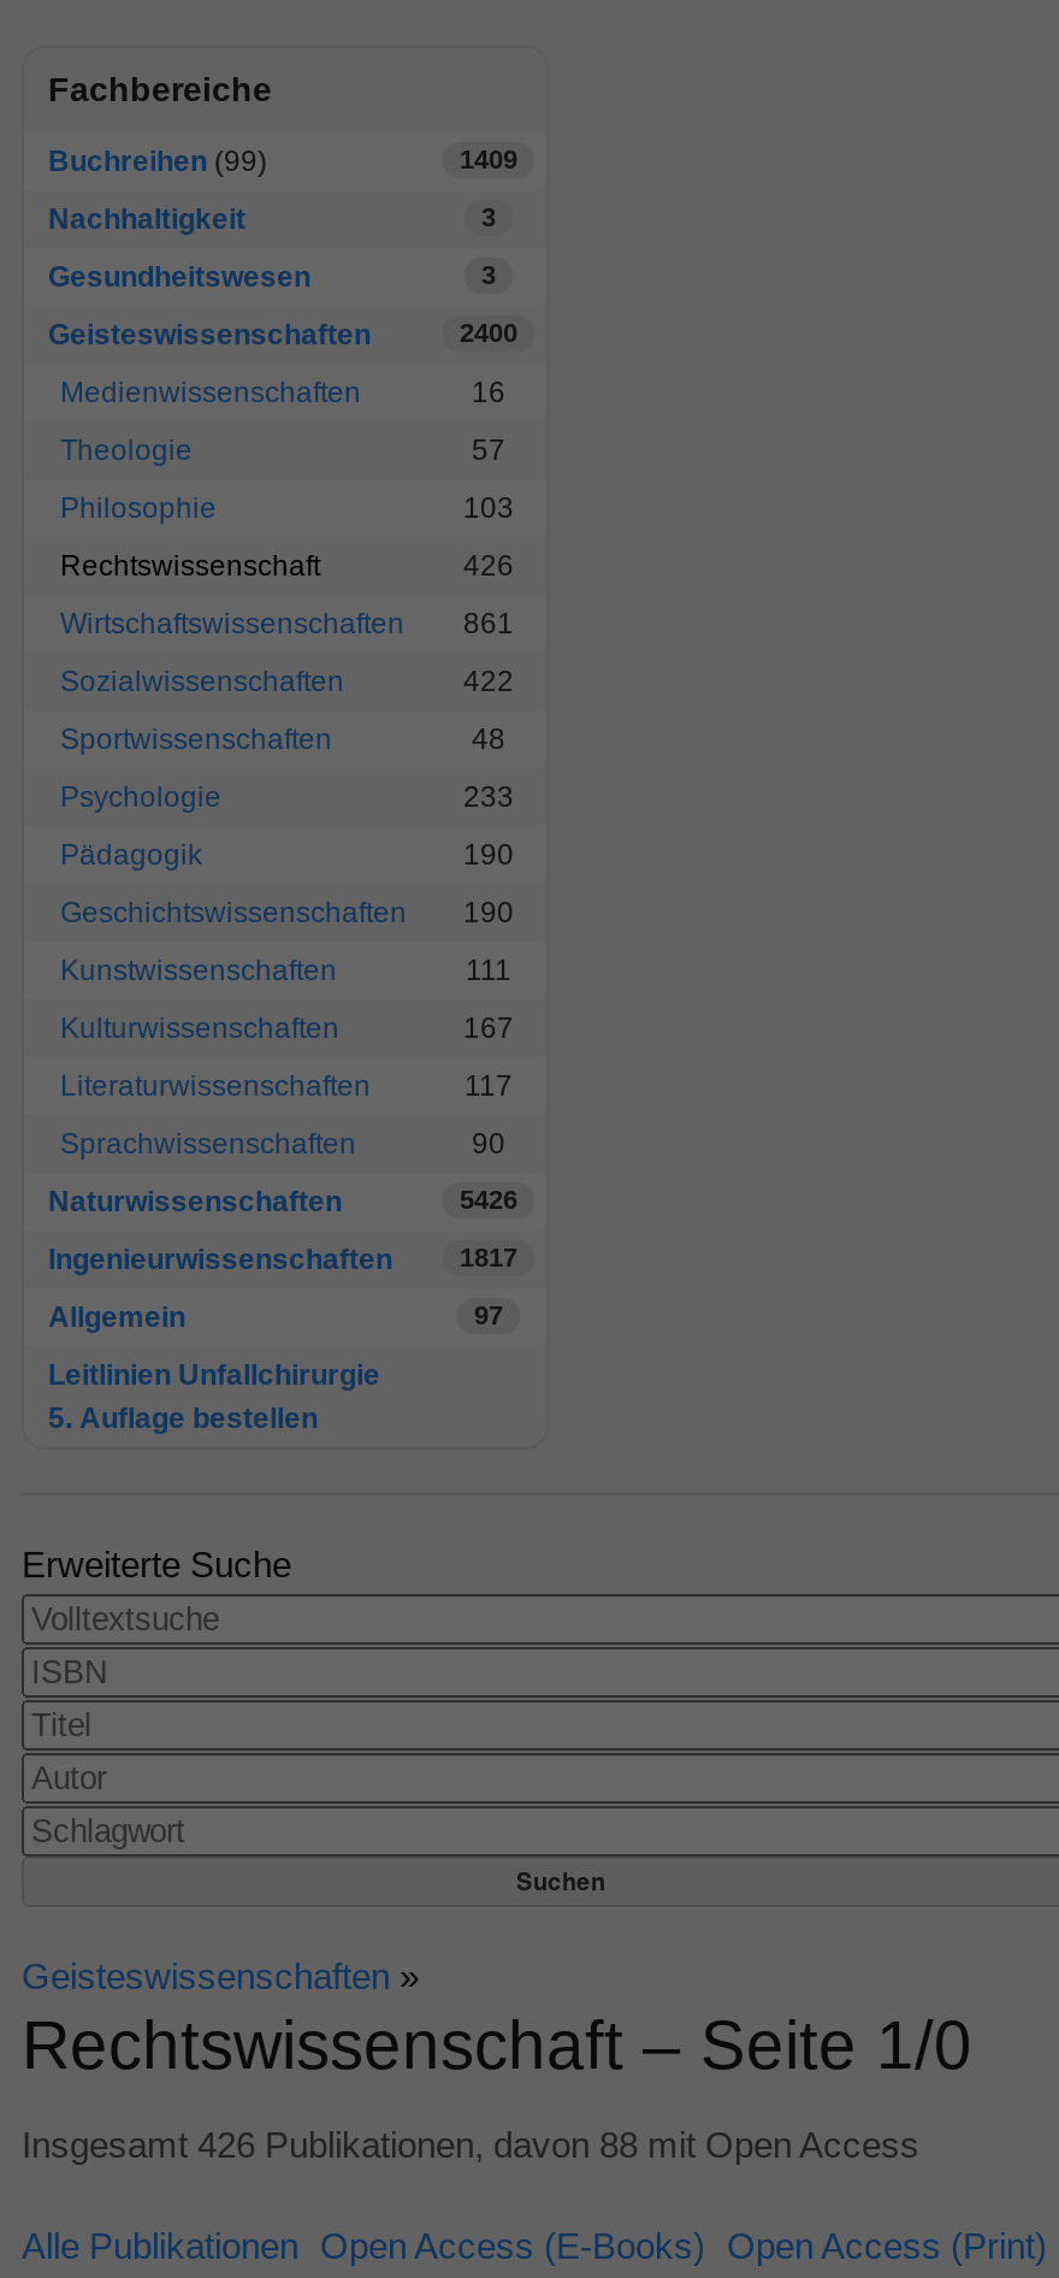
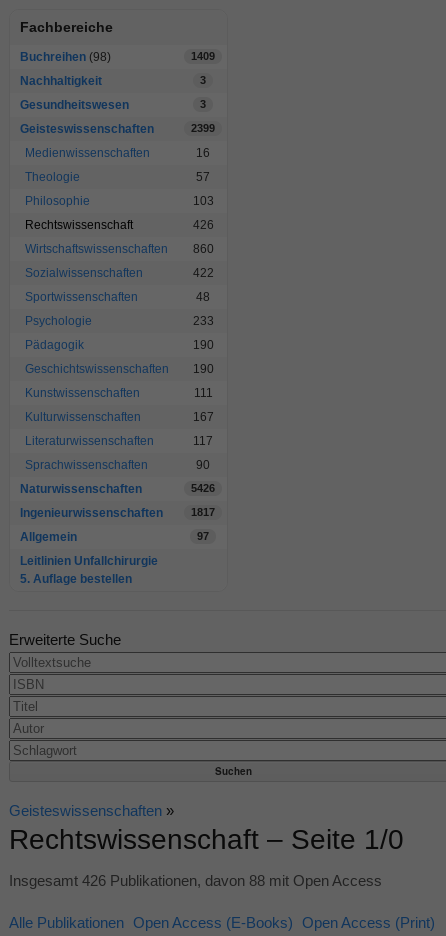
- Buchreihen (99)
+ Buchreihen (98)

- 2400
+ 2399

- Wirtschaftswissenschaften 861
+ Wirtschaftswissenschaften 860
